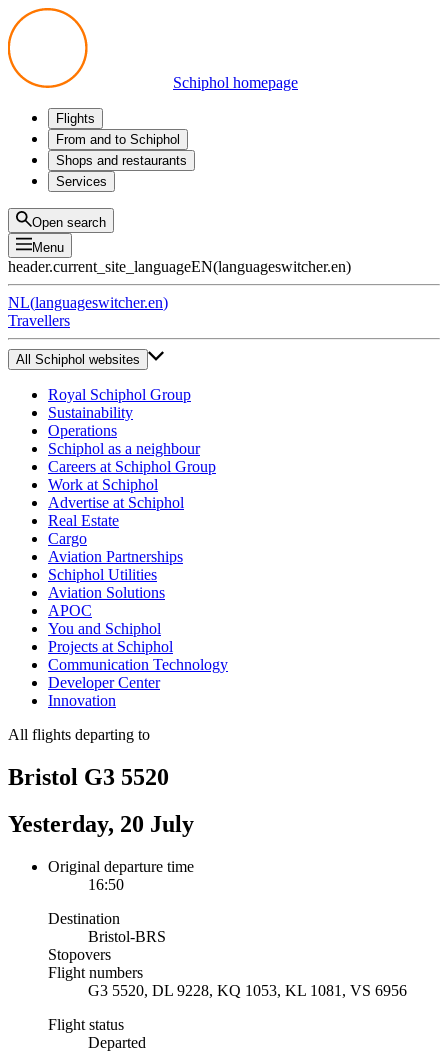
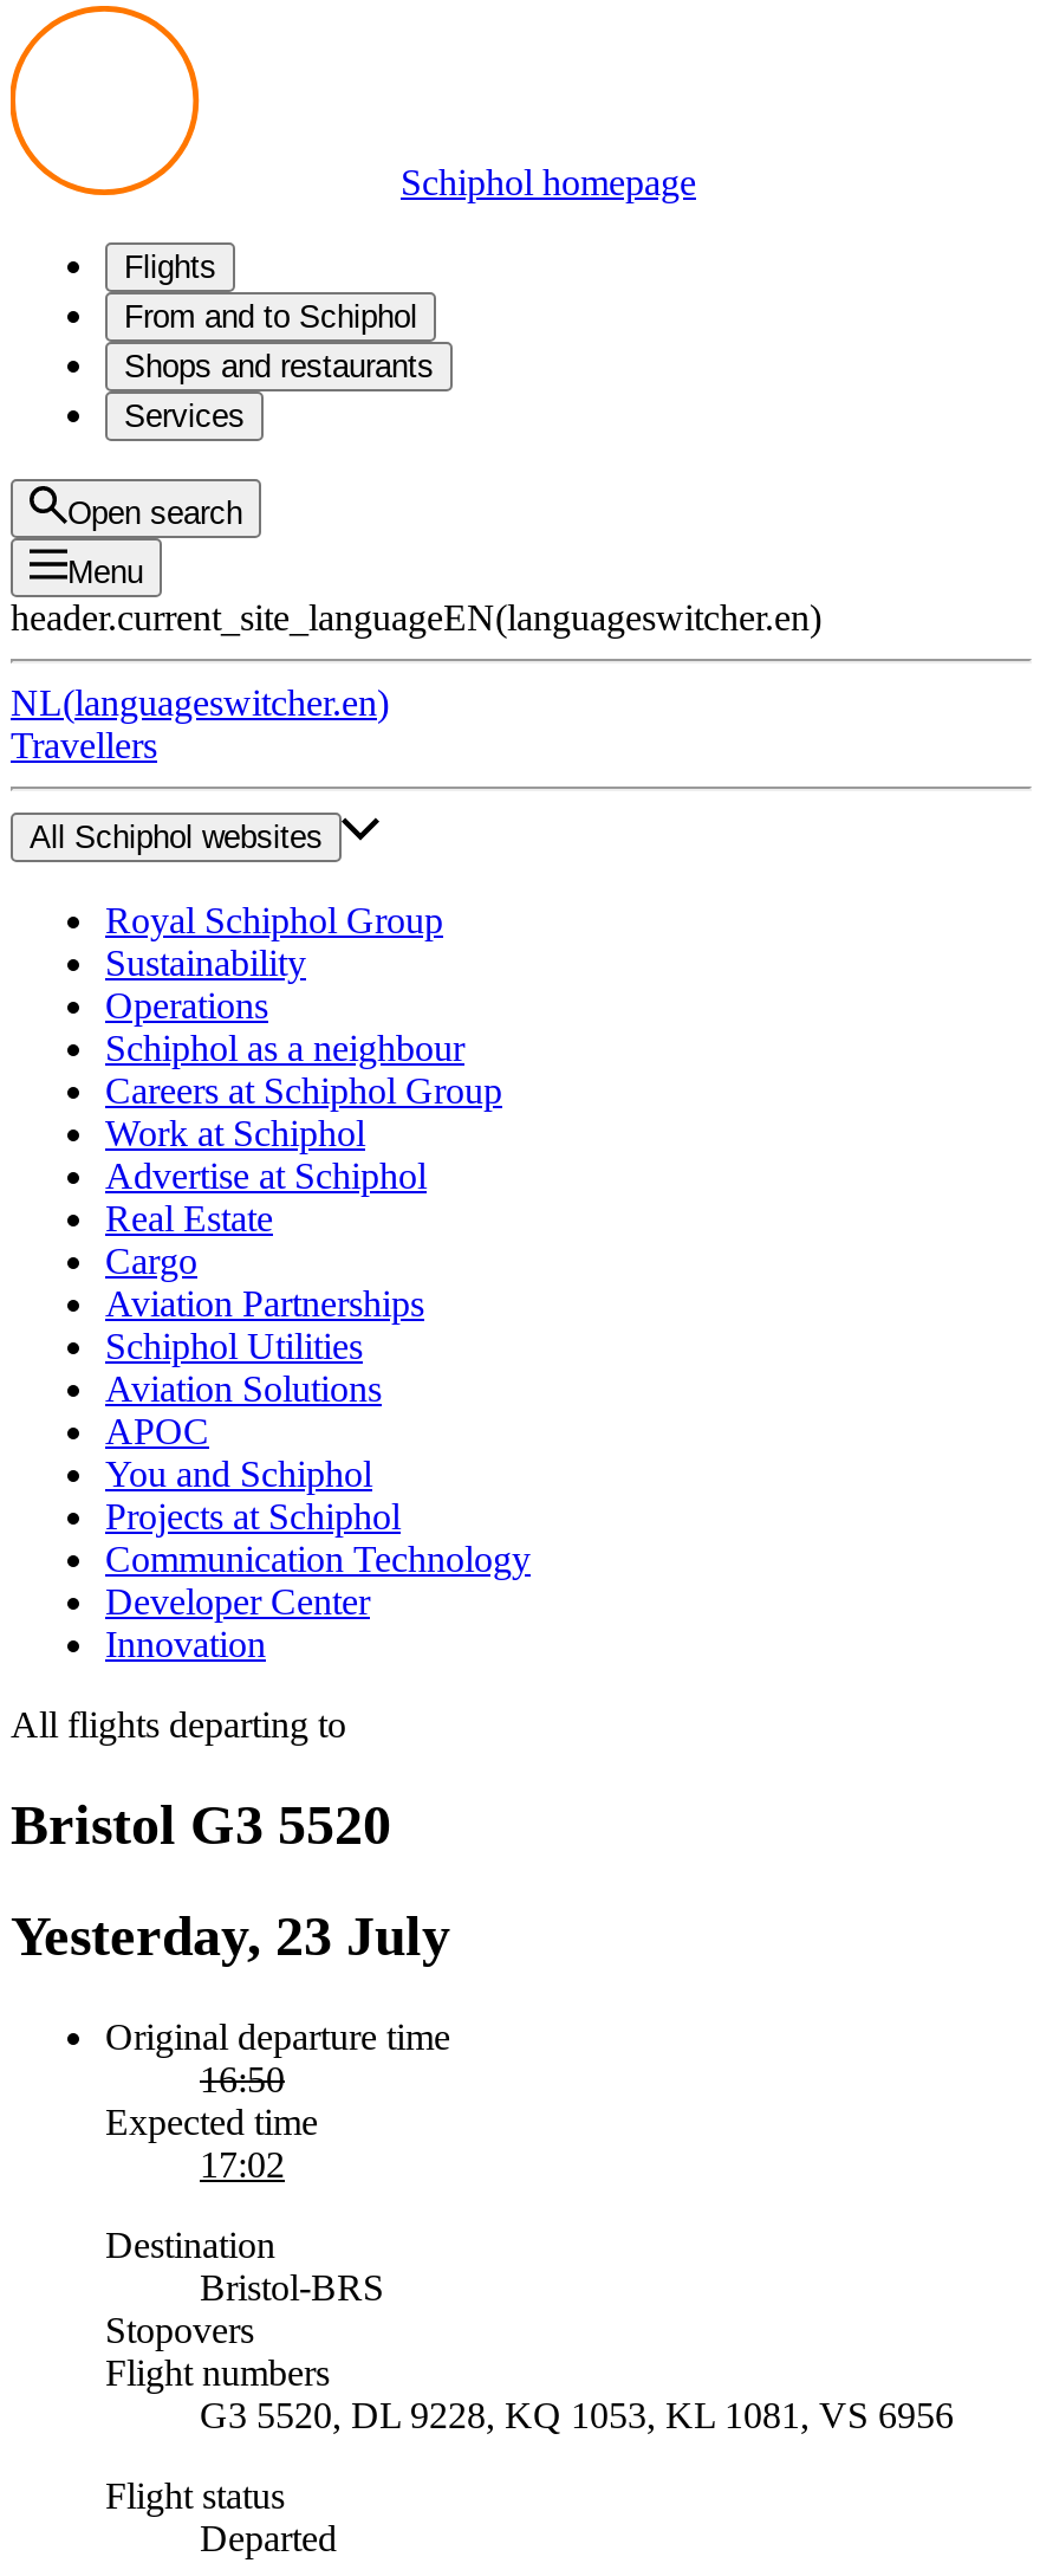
- Yesterday, 20 July
+ Yesterday, 23 July

+ Expected time
+ 17:02
